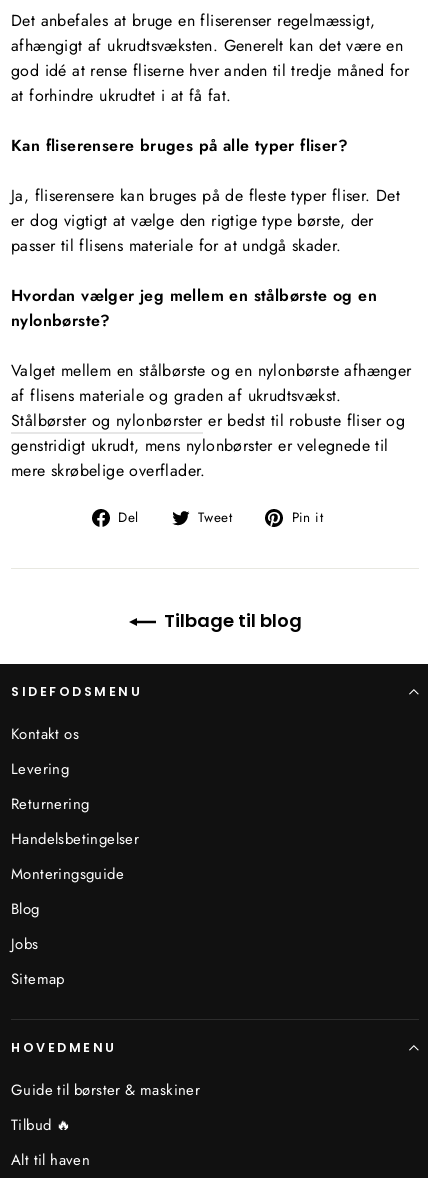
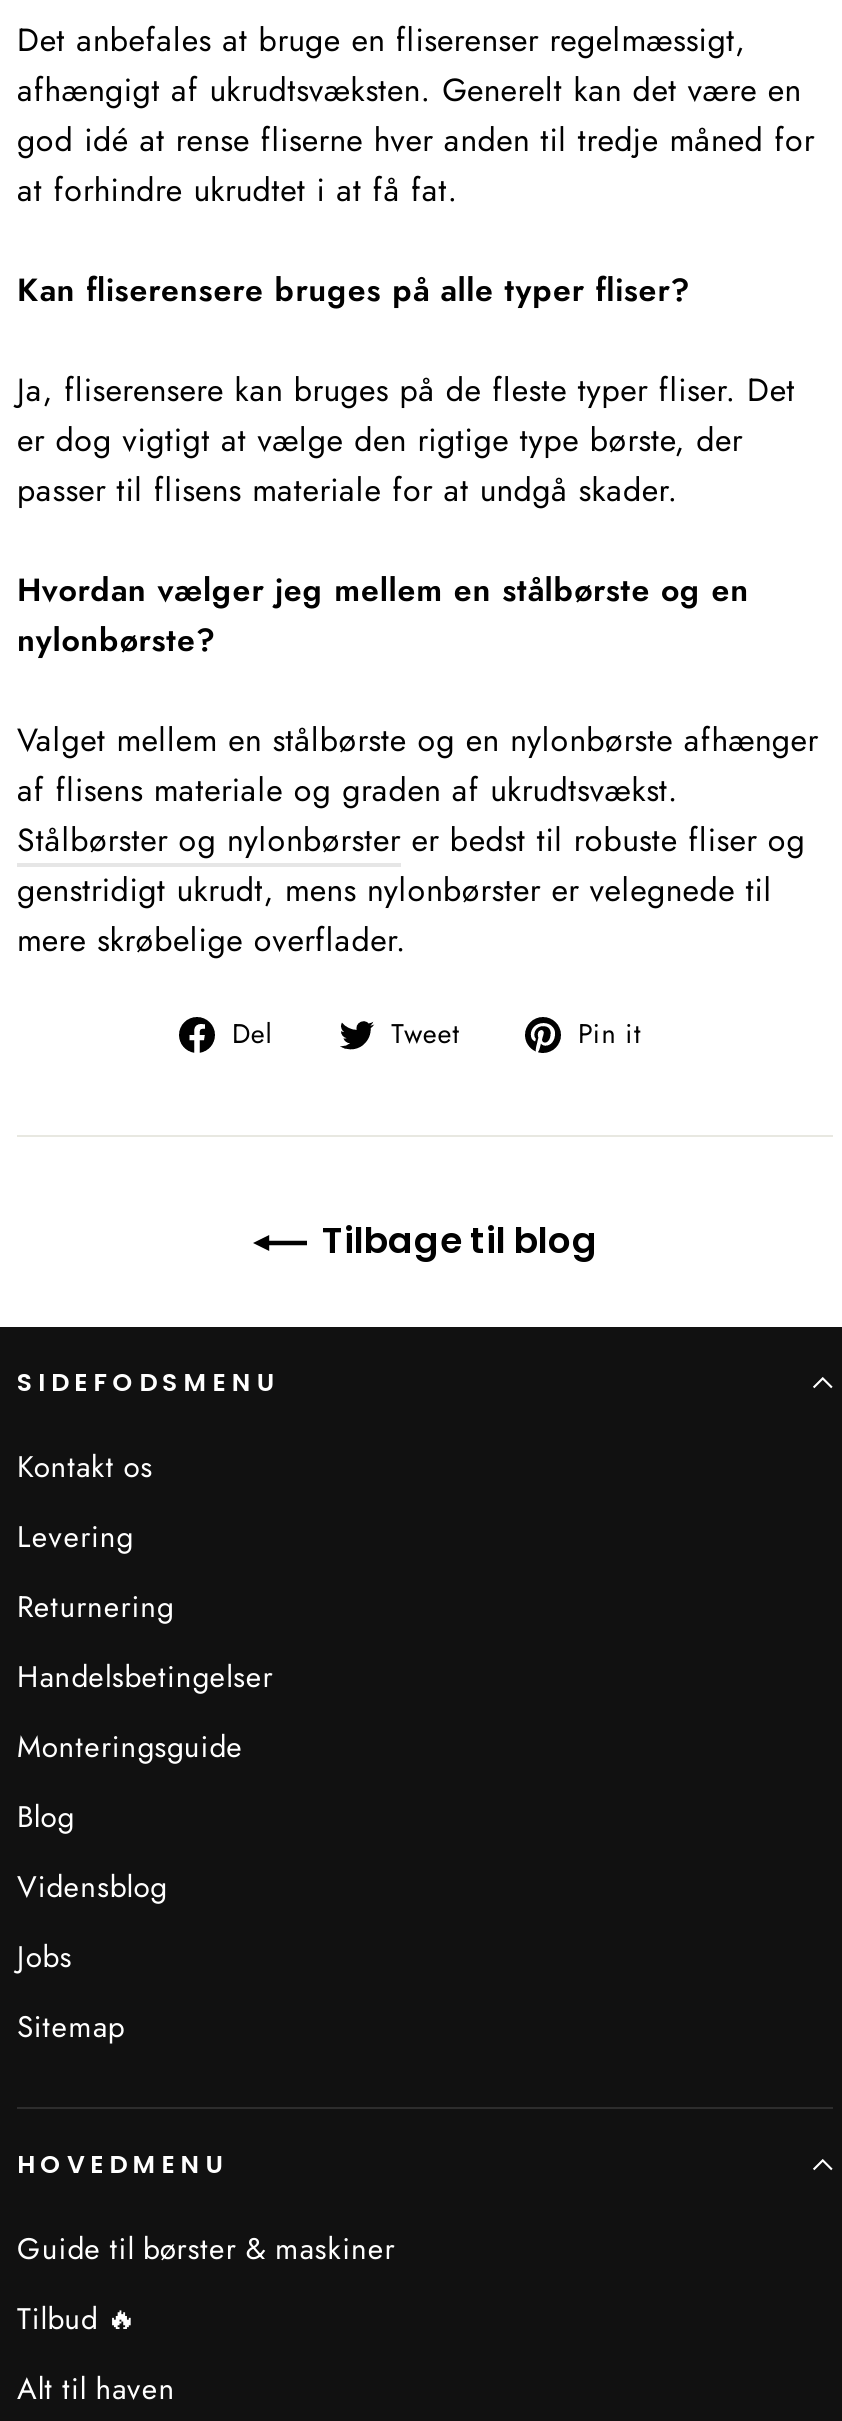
+ Vidensblog
